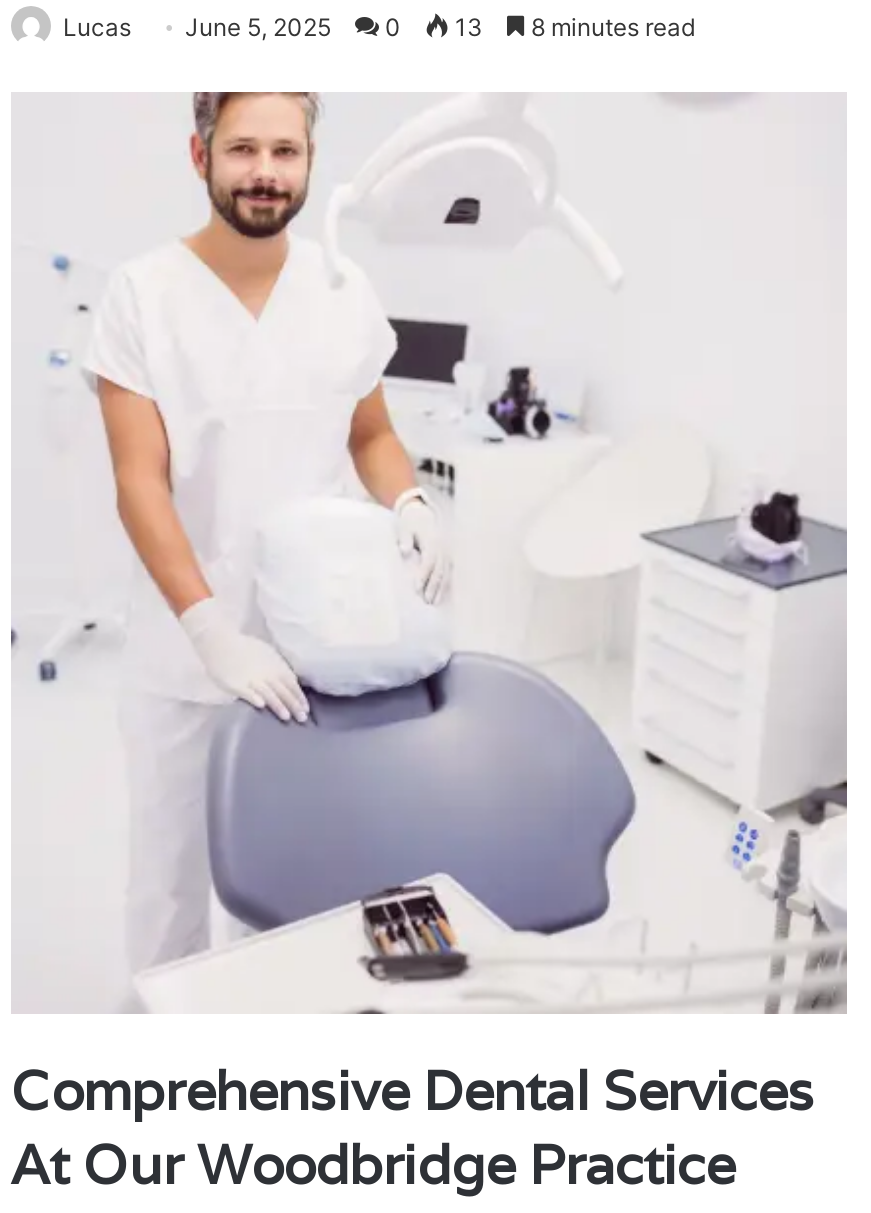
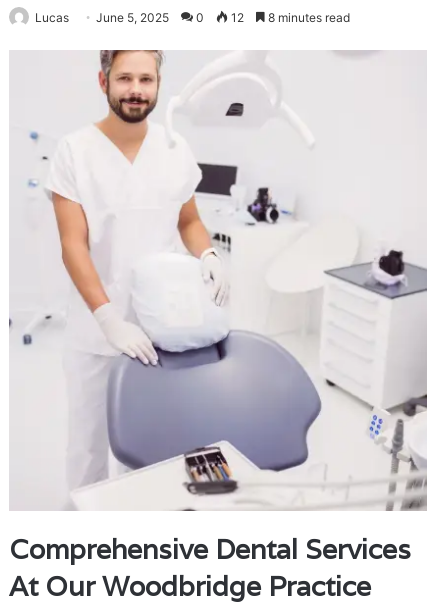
- Lucas June 5, 2025 0 13 8 minutes read
+ Lucas June 5, 2025 0 12 8 minutes read
